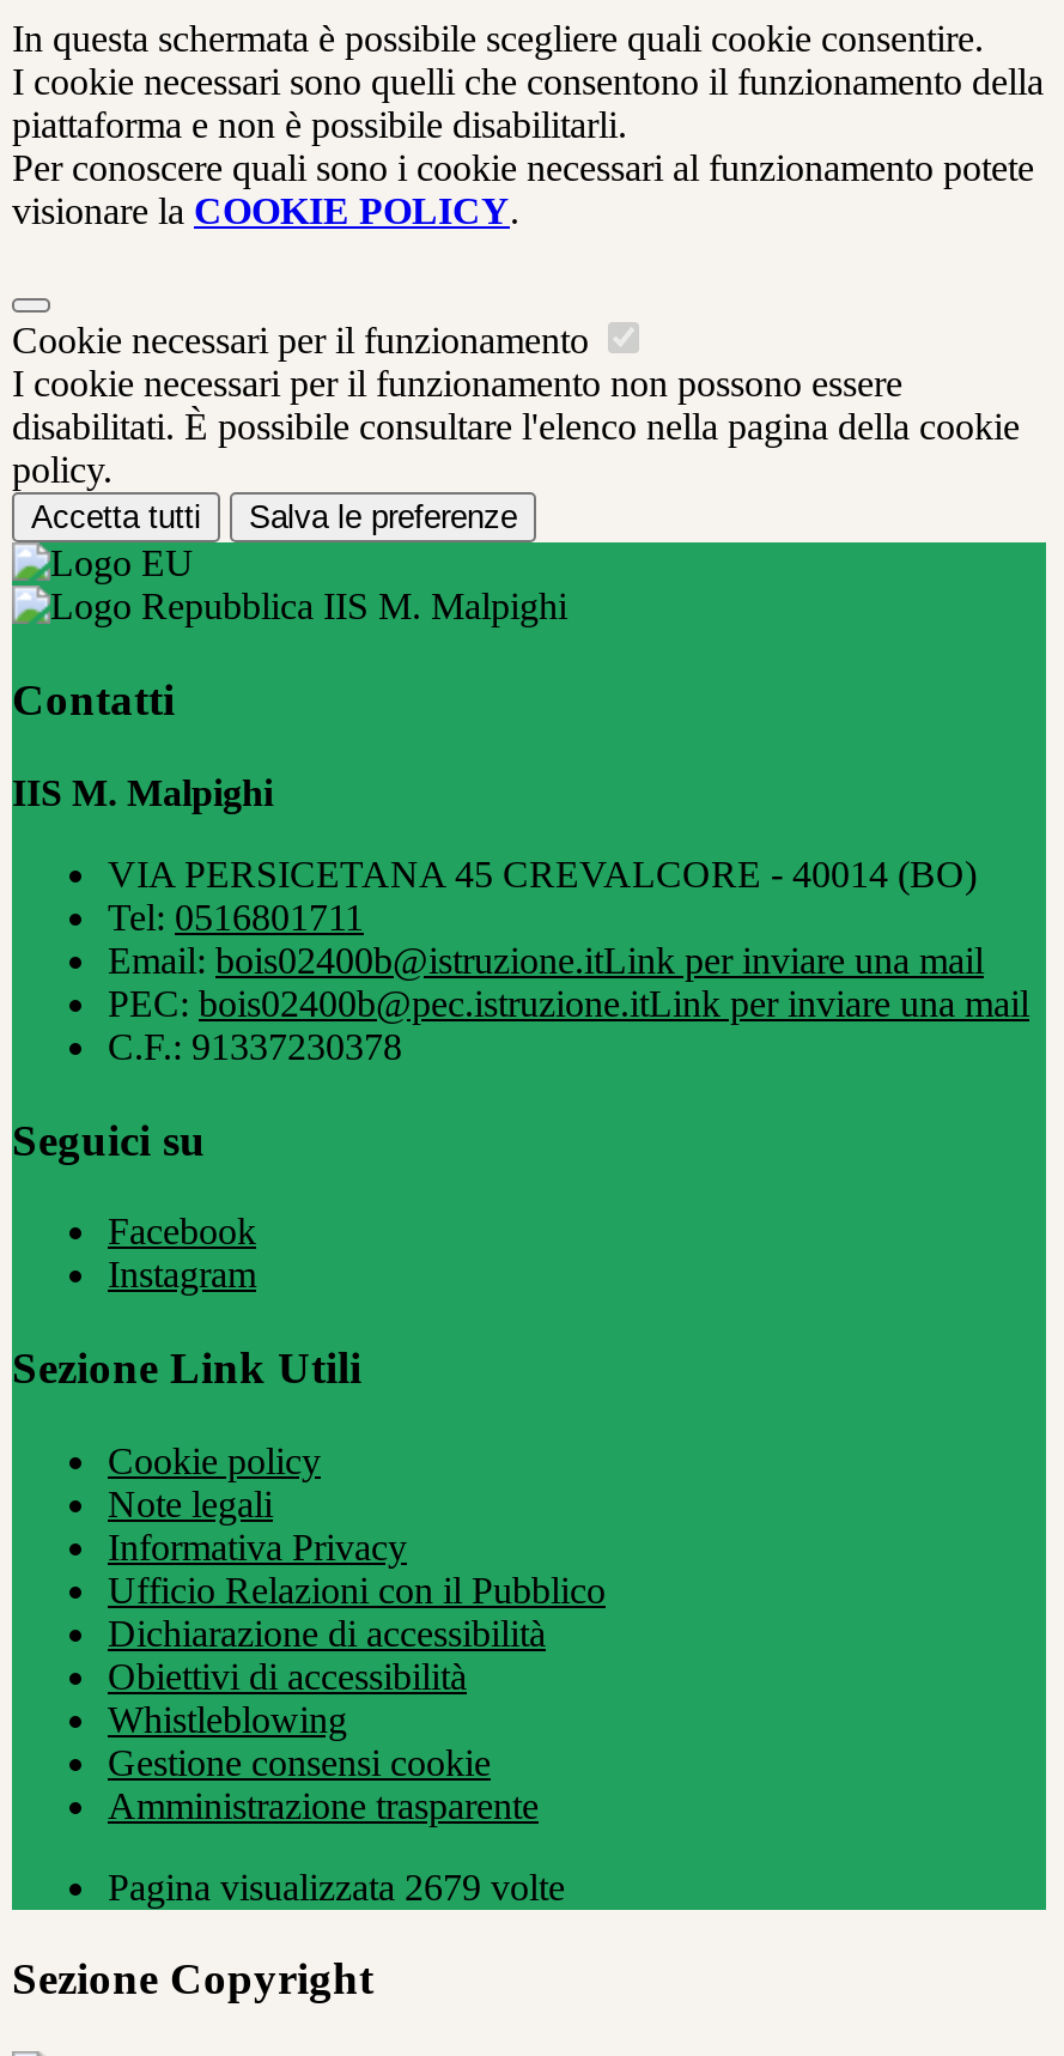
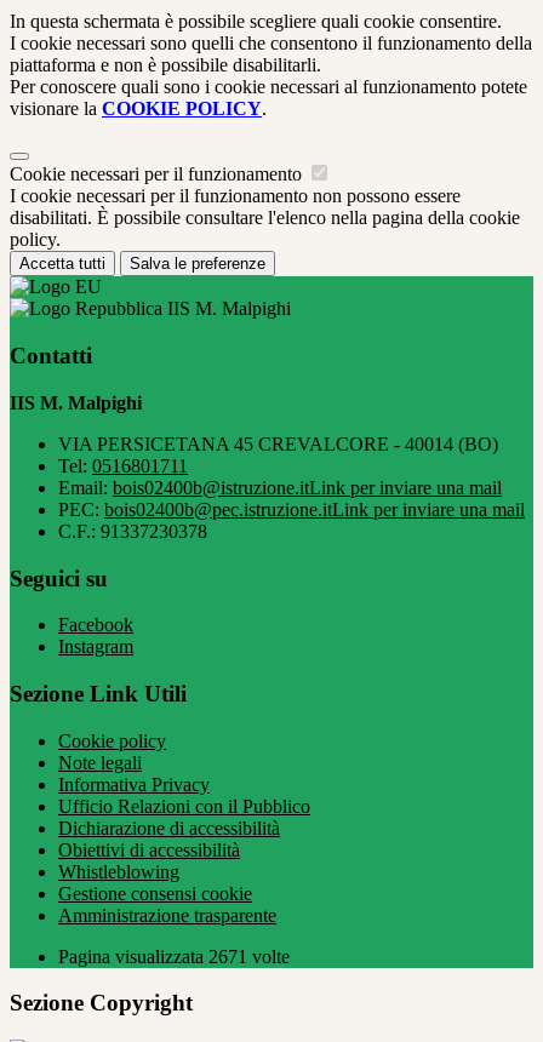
- Pagina visualizzata 2679 volte
+ Pagina visualizzata 2671 volte
